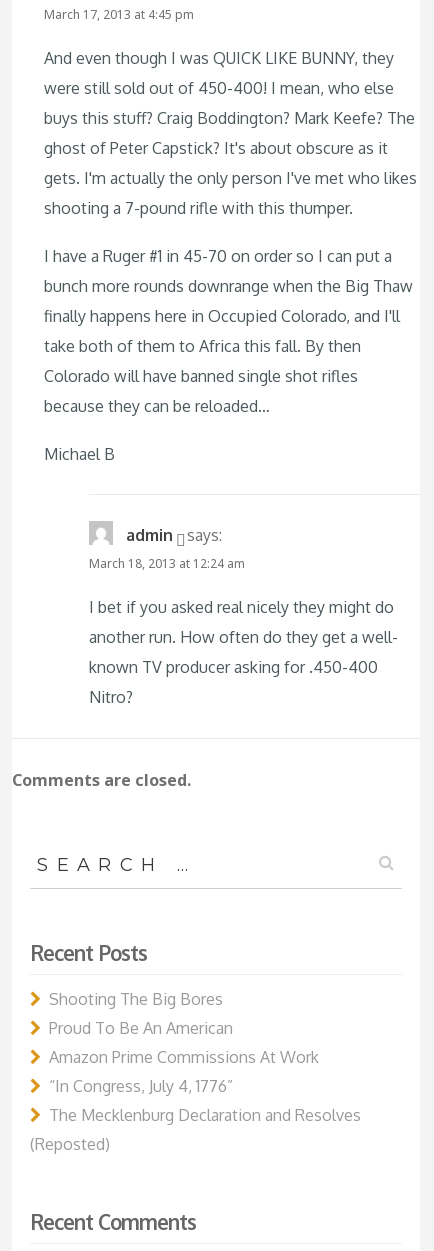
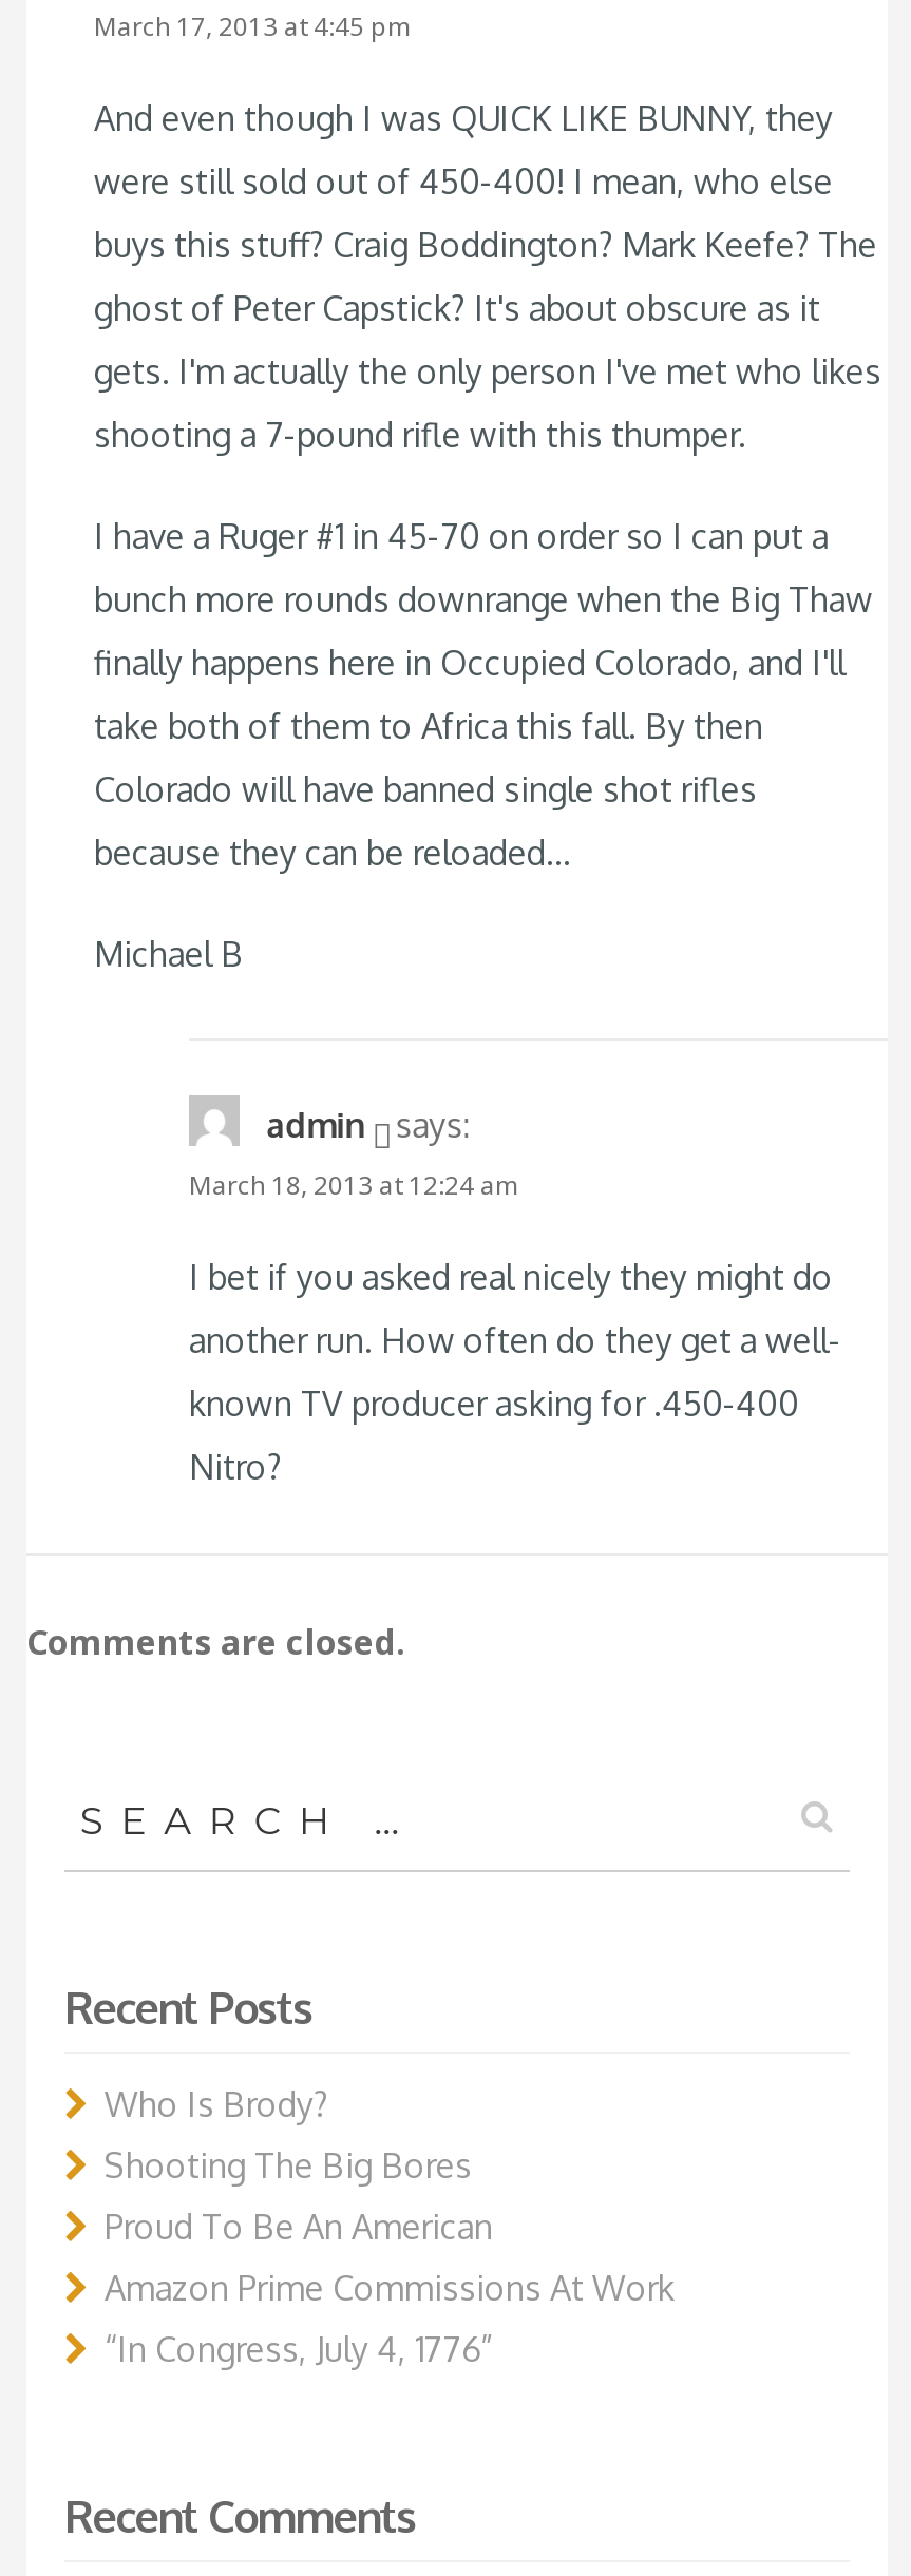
+ Who Is Brody?

moved down: Shooting The Big Bores | Proud To Be An American | Amazon Prime Commissions At Work | “In Congress, July 4, 1776”

- The Mecklenburg Declaration and Resolves
- (Reposted)
